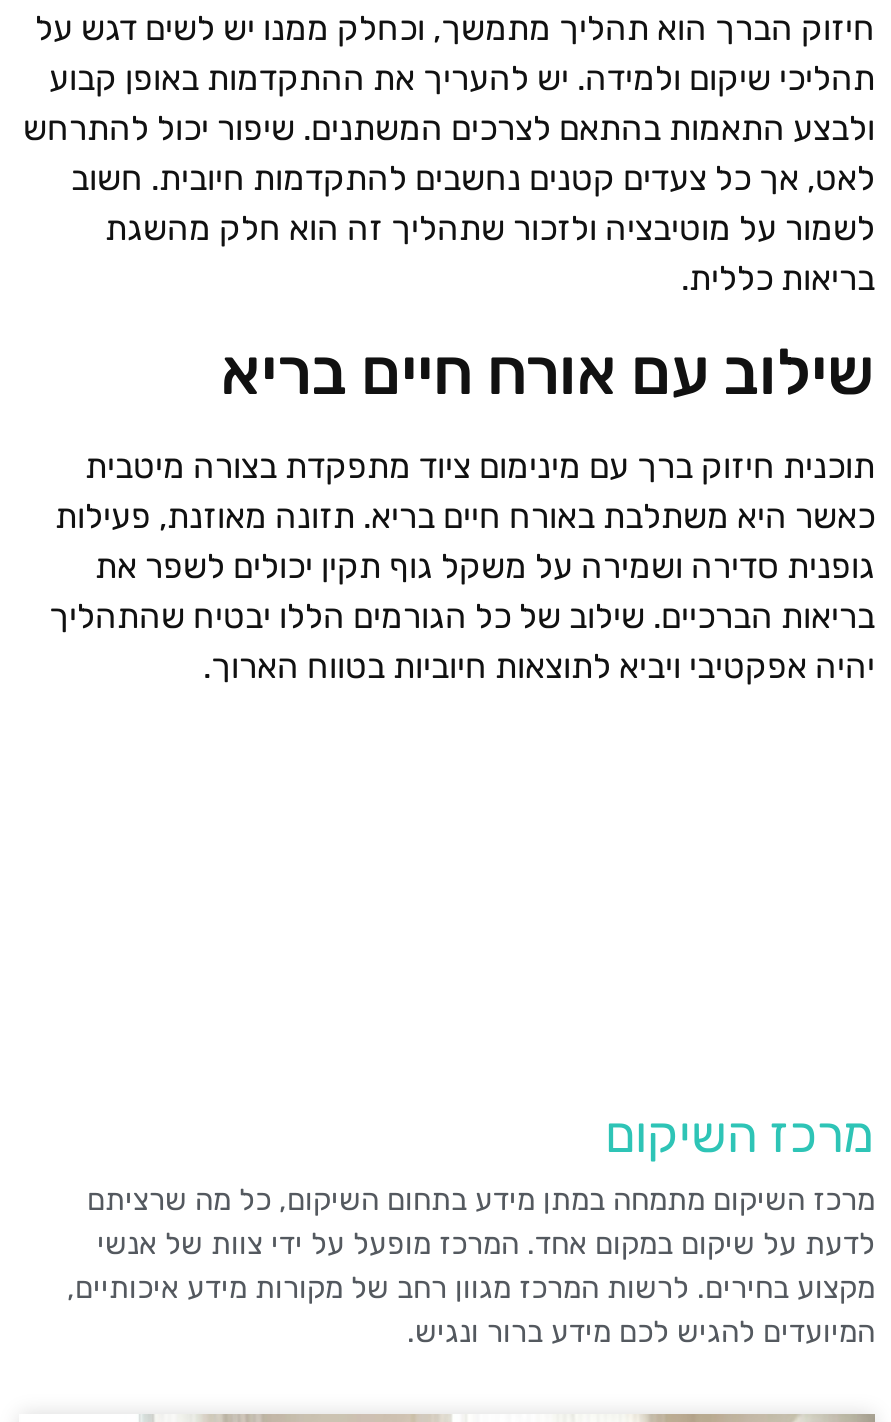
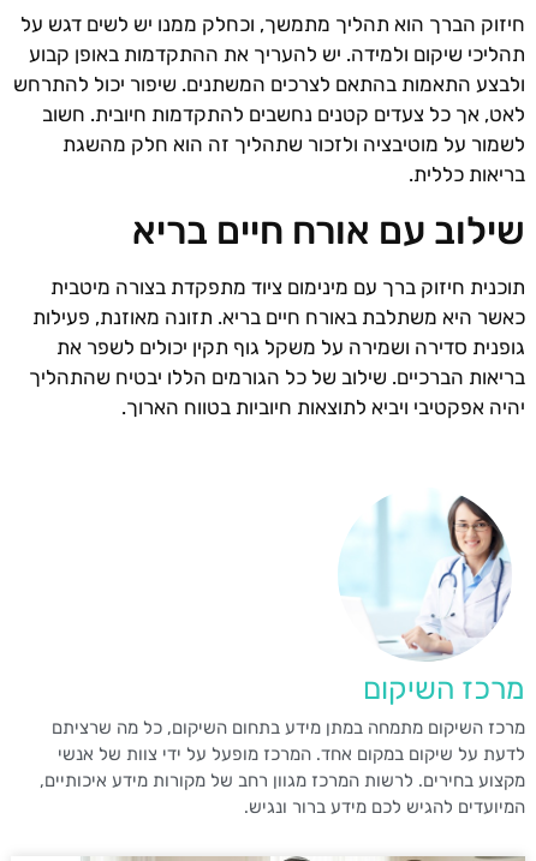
+ [image]
